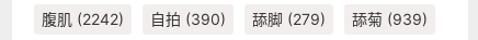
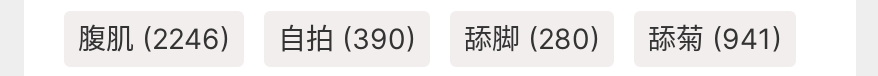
- 腹肌(2242)
+ 腹肌(2246)

- 舔脚(279)
+ 舔脚(280)

- 舔菊(939)
+ 舔菊(941)
